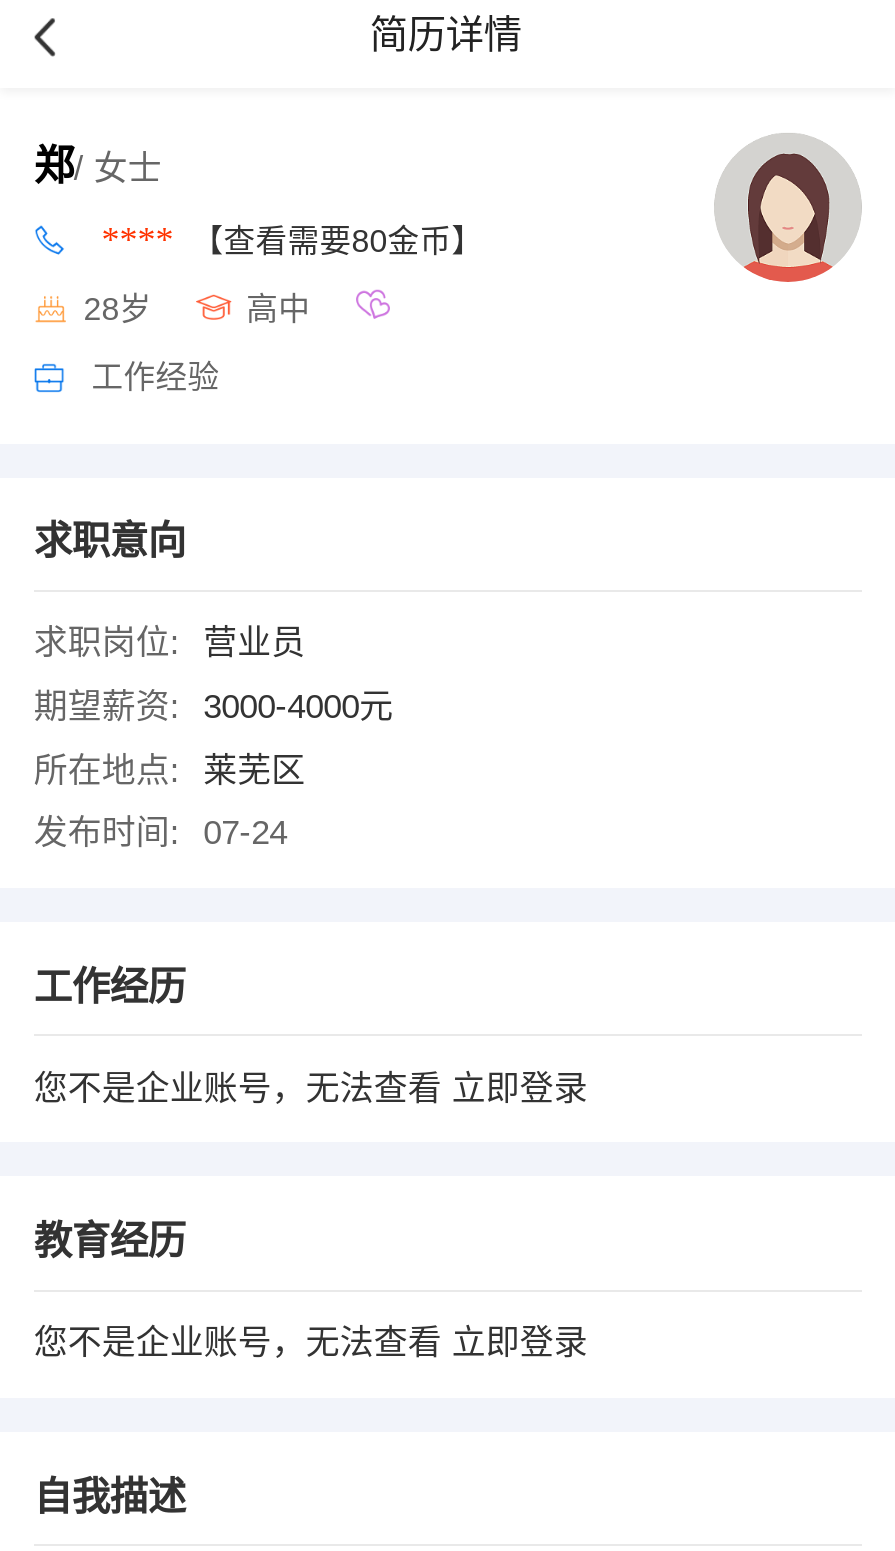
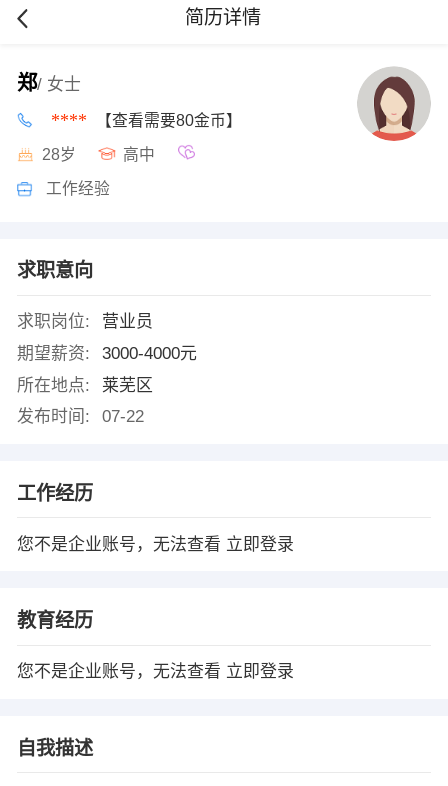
- 发布时间: 07-24
+ 发布时间: 07-22
